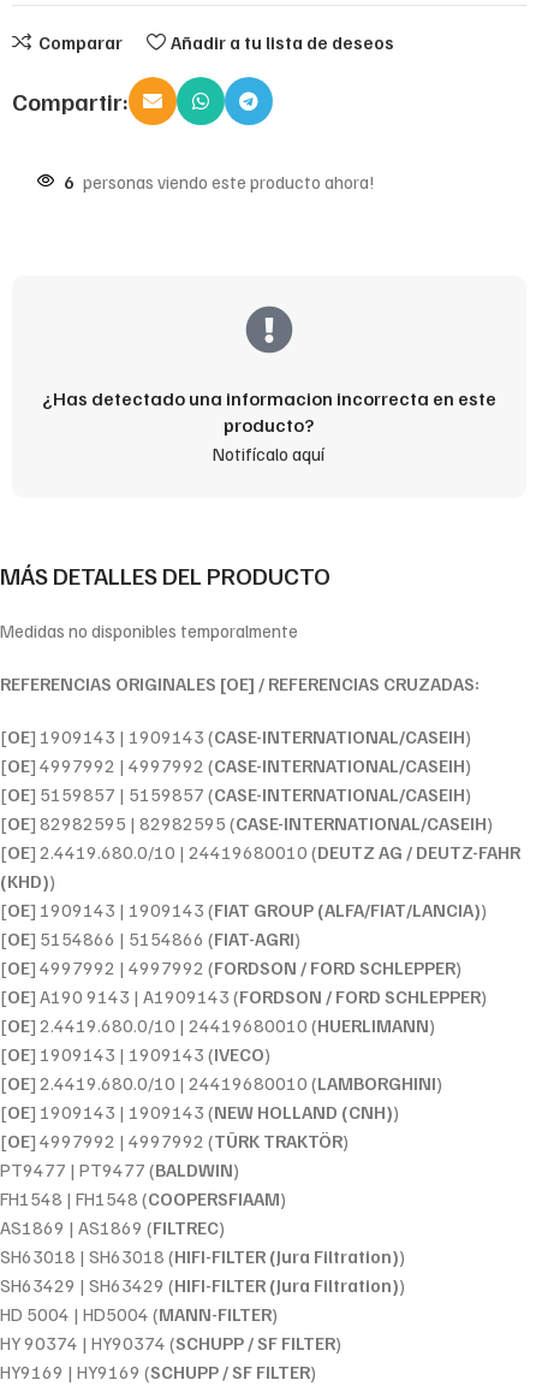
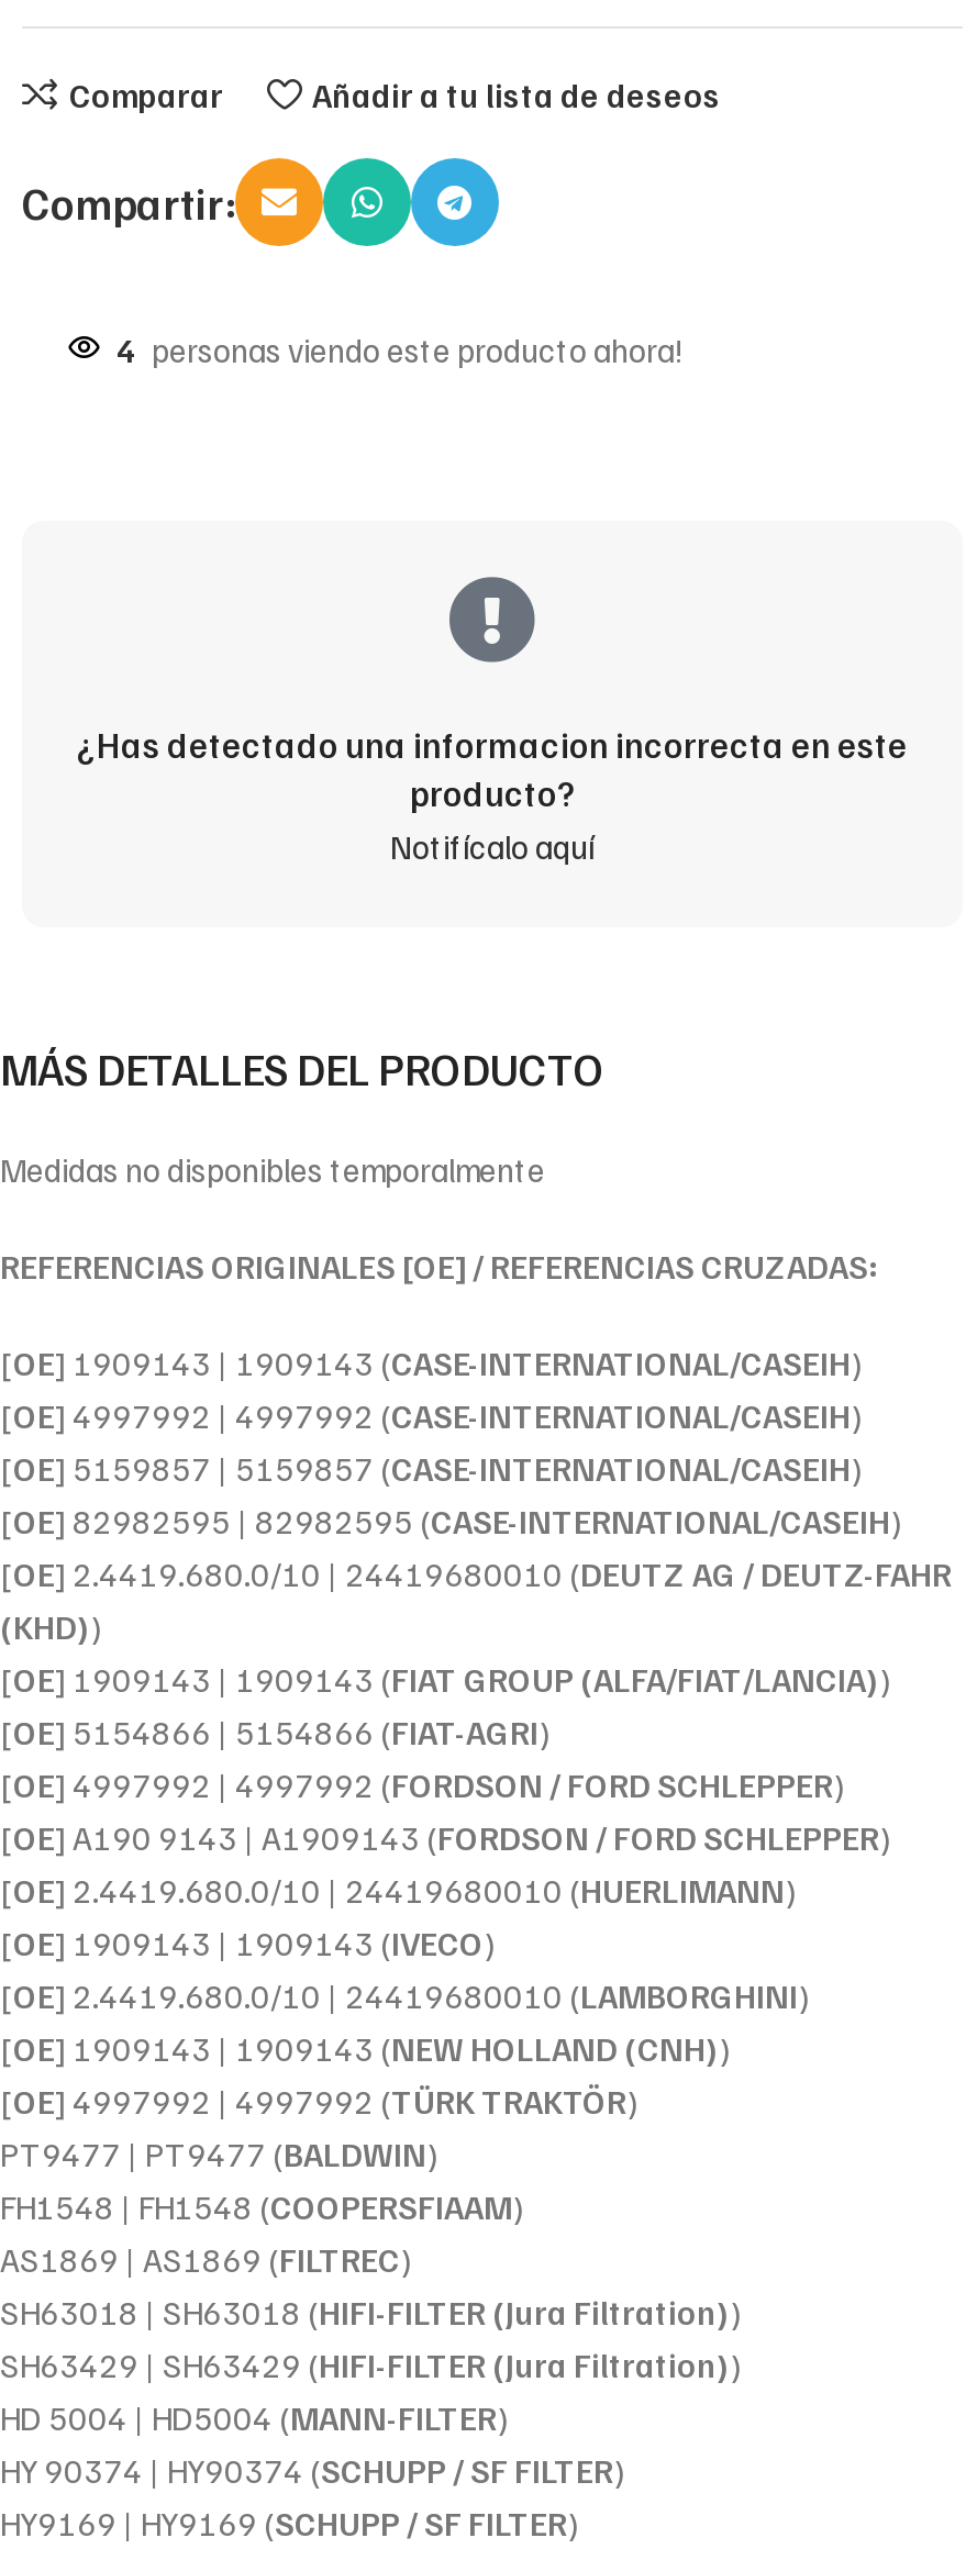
- 6 personas viendo este producto ahora!
+ 4 personas viendo este producto ahora!
